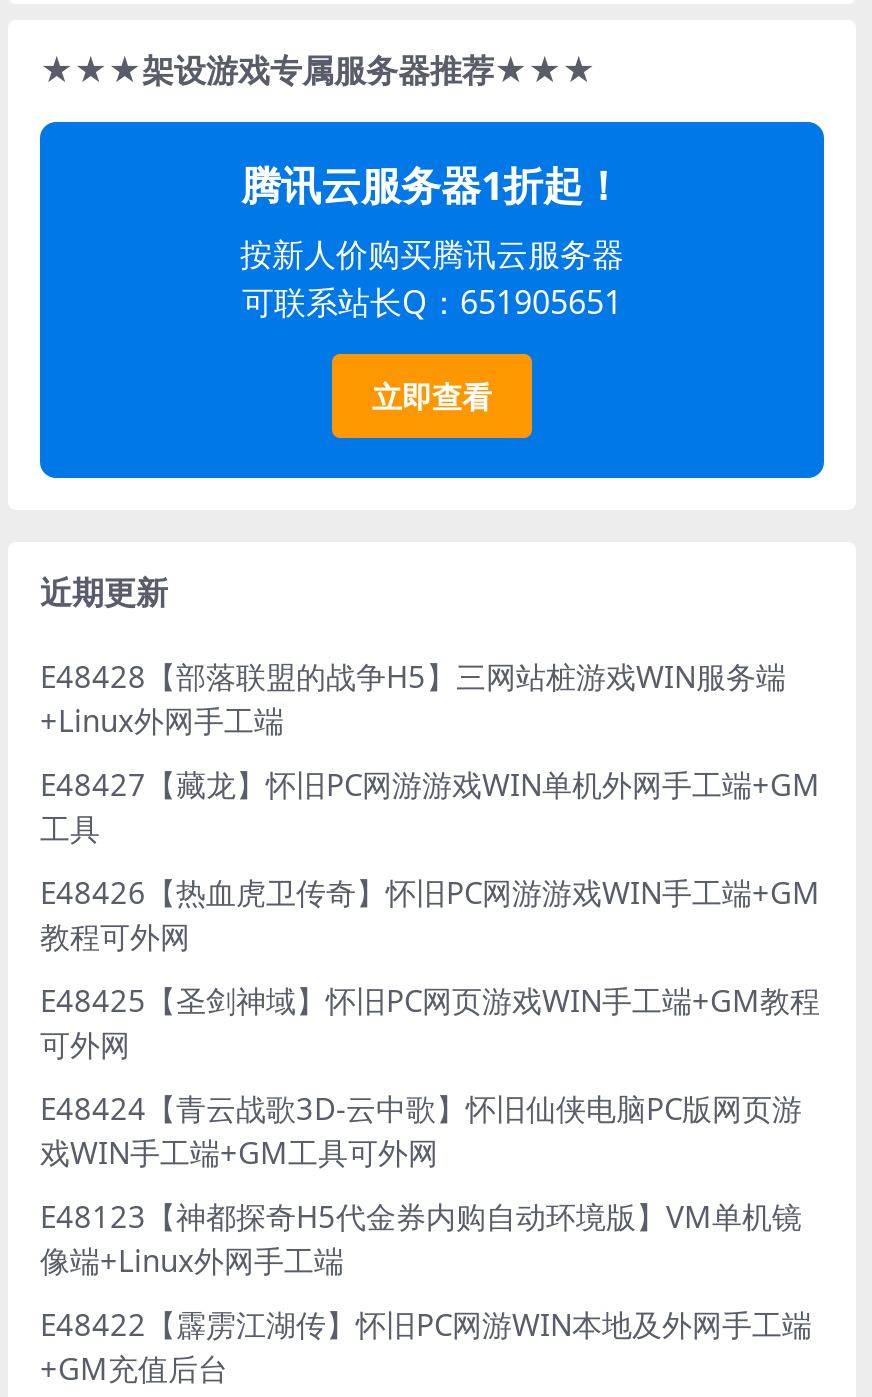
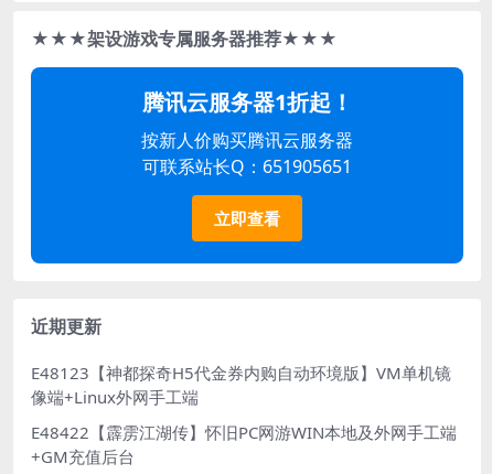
- E48428【部落联盟的战争H5】三网站桩游戏WIN服务端
- +Linux外网手工端
- E48427【藏龙】怀旧PC网游游戏WIN单机外网手工端+GM
- 工具
- E48426【热血虎卫传奇】怀旧PC网游游戏WIN手工端+GM
- 教程可外网
- E48425【圣剑神域】怀旧PC网页游戏WIN手工端+GM教程
- 可外网
- E48424【青云战歌3D-云中歌】怀旧仙侠电脑PC版网页游
- 戏WIN手工端+GM工具可外网
